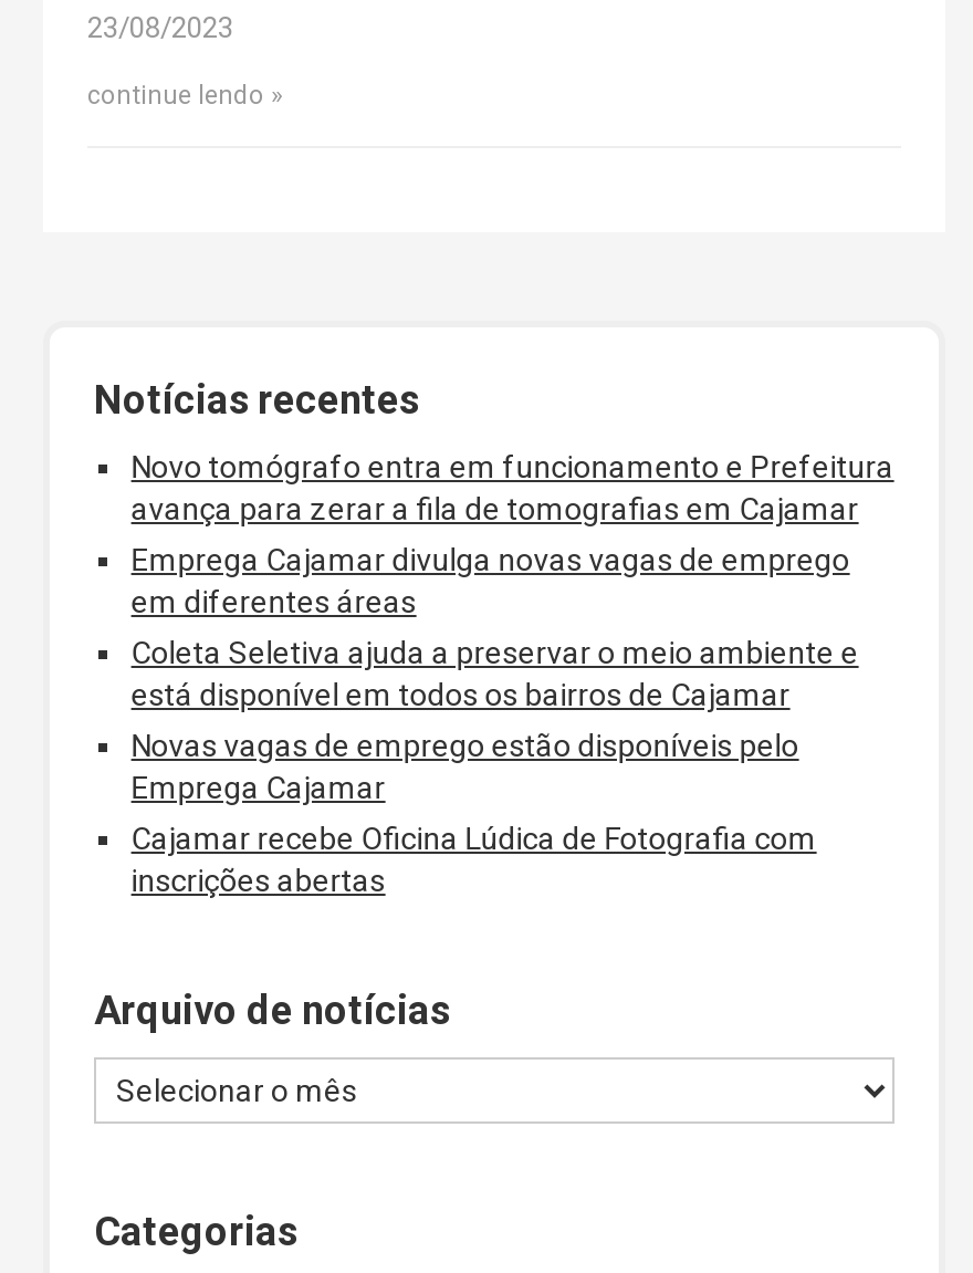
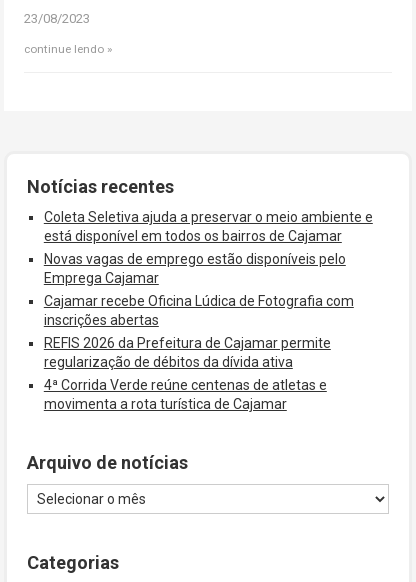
- Novo tomógrafo entra em funcionamento e Prefeitura
- avança para zerar a fila de tomografias em Cajamar
- Emprega Cajamar divulga novas vagas de emprego
- em diferentes áreas

moved up: Coleta Seletiva ajuda a preservar o meio ambiente e | está disponível em todos os bairros de Cajamar | Novas vagas de emprego estão disponíveis pelo | Emprega Cajamar | Cajamar recebe Oficina Lúdica de Fotografia com | inscrições abertas

+ REFIS 2026 da Prefeitura de Cajamar permite
+ regularização de débitos da dívida ativa
+ 4ª Corrida Verde reúne centenas de atletas e
+ movimenta a rota turística de Cajamar
